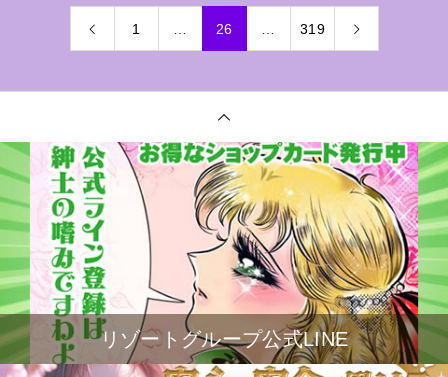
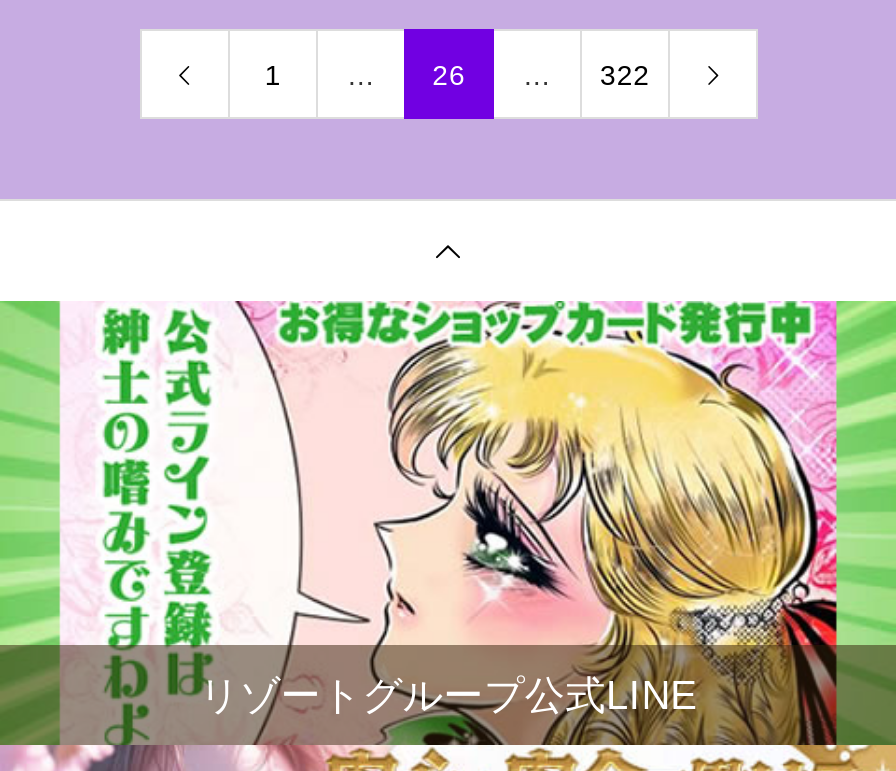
- 319
+ 322
